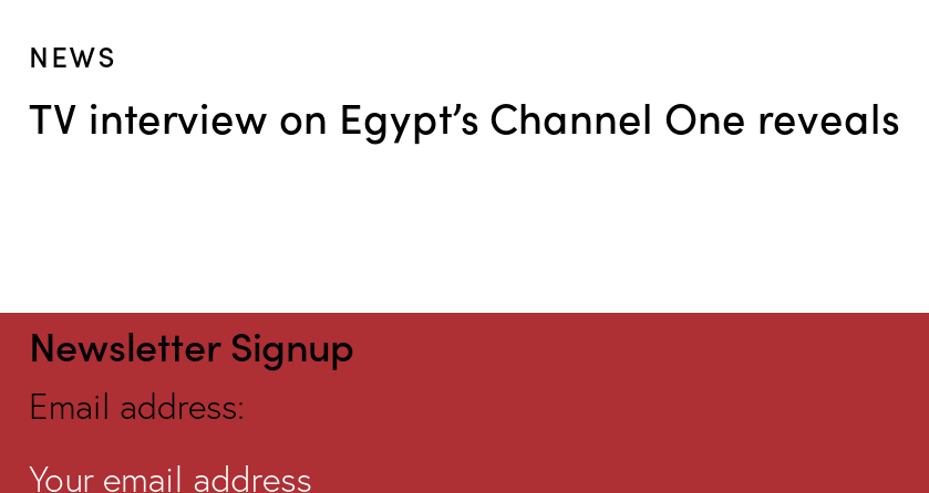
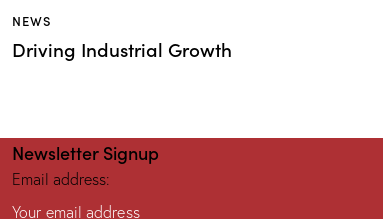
- TV interview on Egypt’s Channel One reveals
+ Driving Industrial Growth
